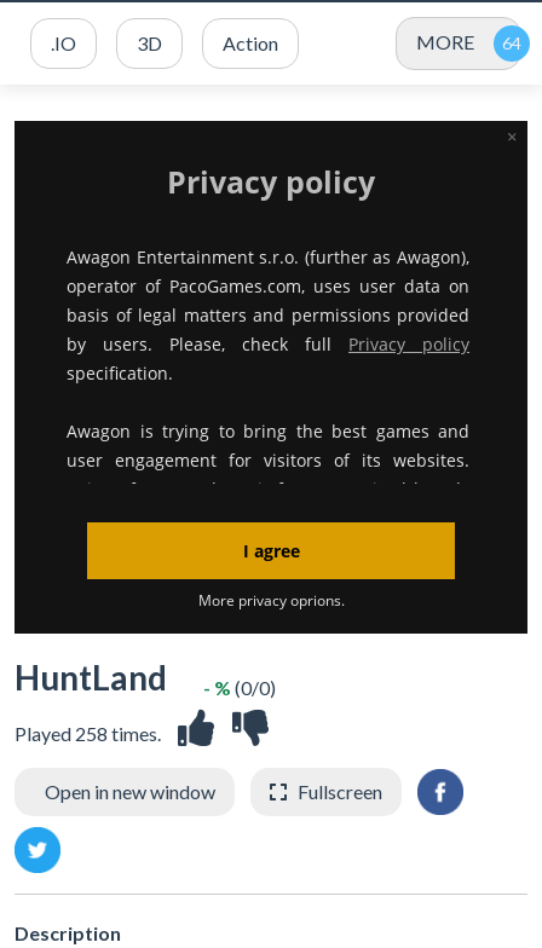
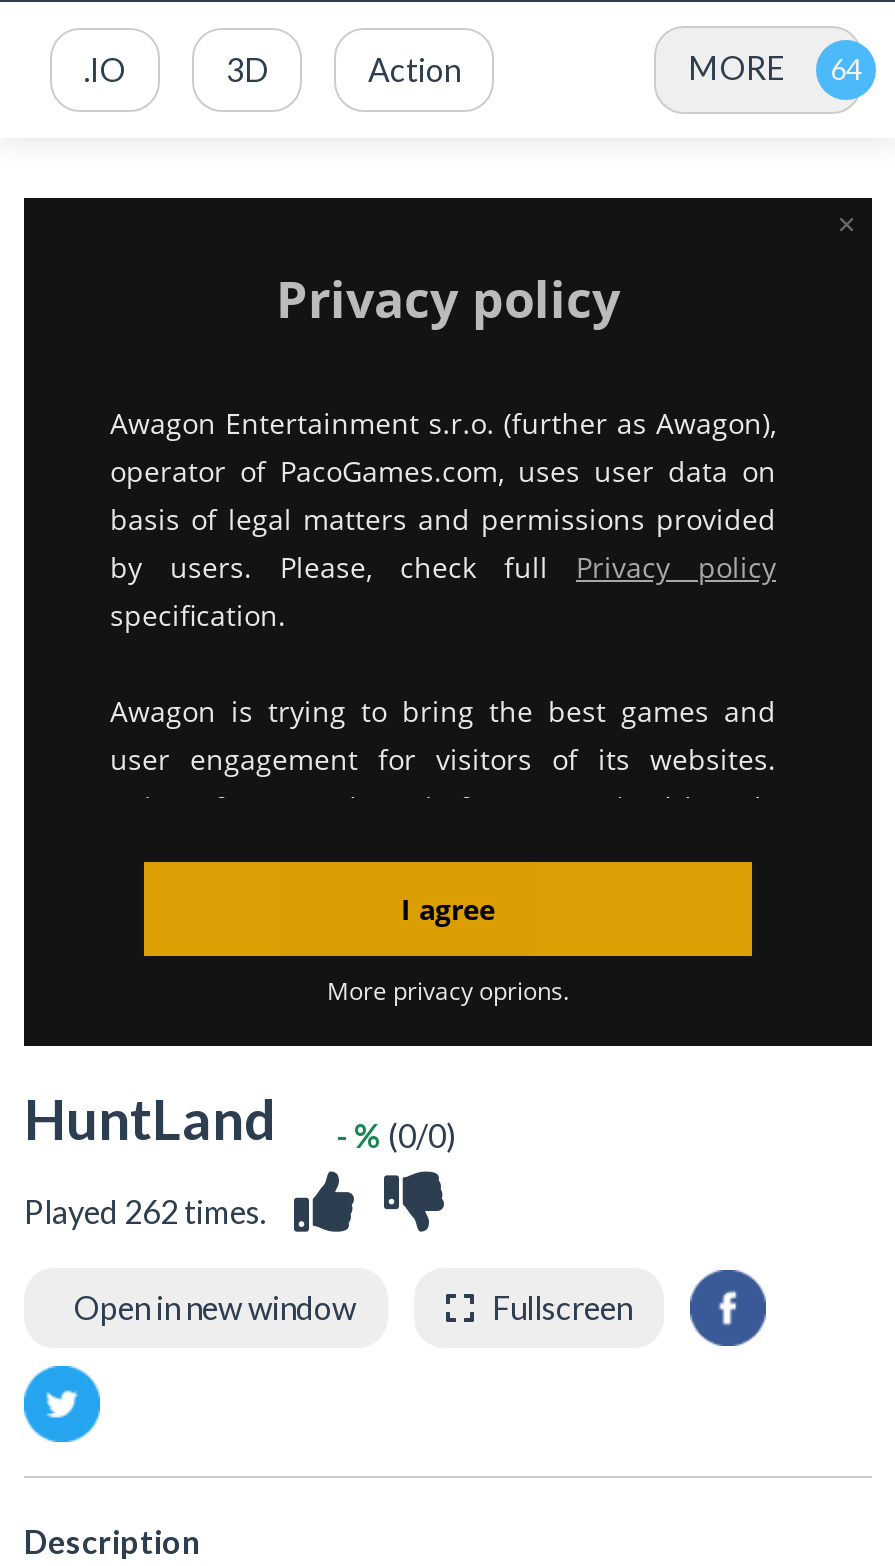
- Played 258 times.
+ Played 262 times.
